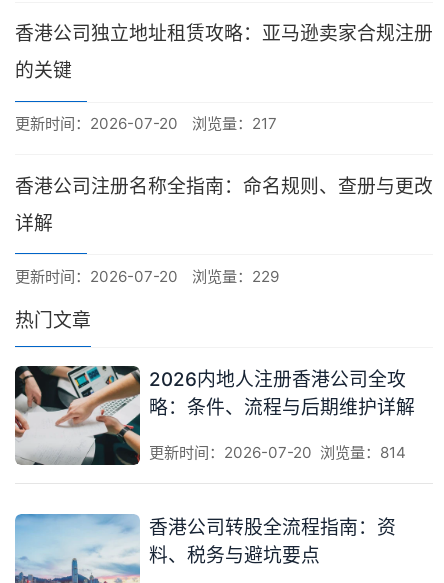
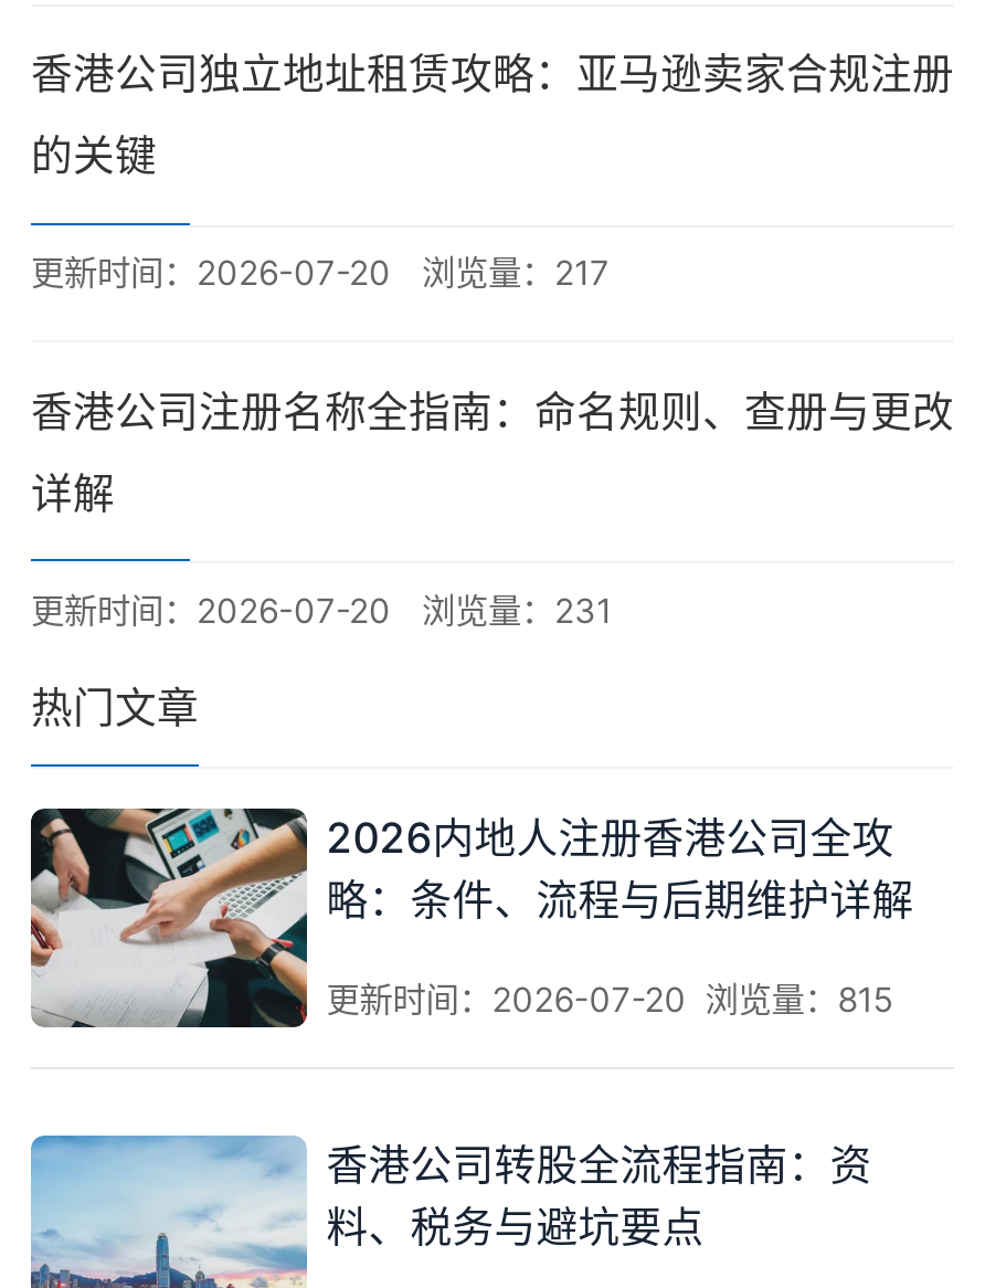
- 更新时间：2026-07-20 浏览量：229
+ 更新时间：2026-07-20 浏览量：231

- 更新时间：2026-07-20 浏览量：814
+ 更新时间：2026-07-20 浏览量：815
